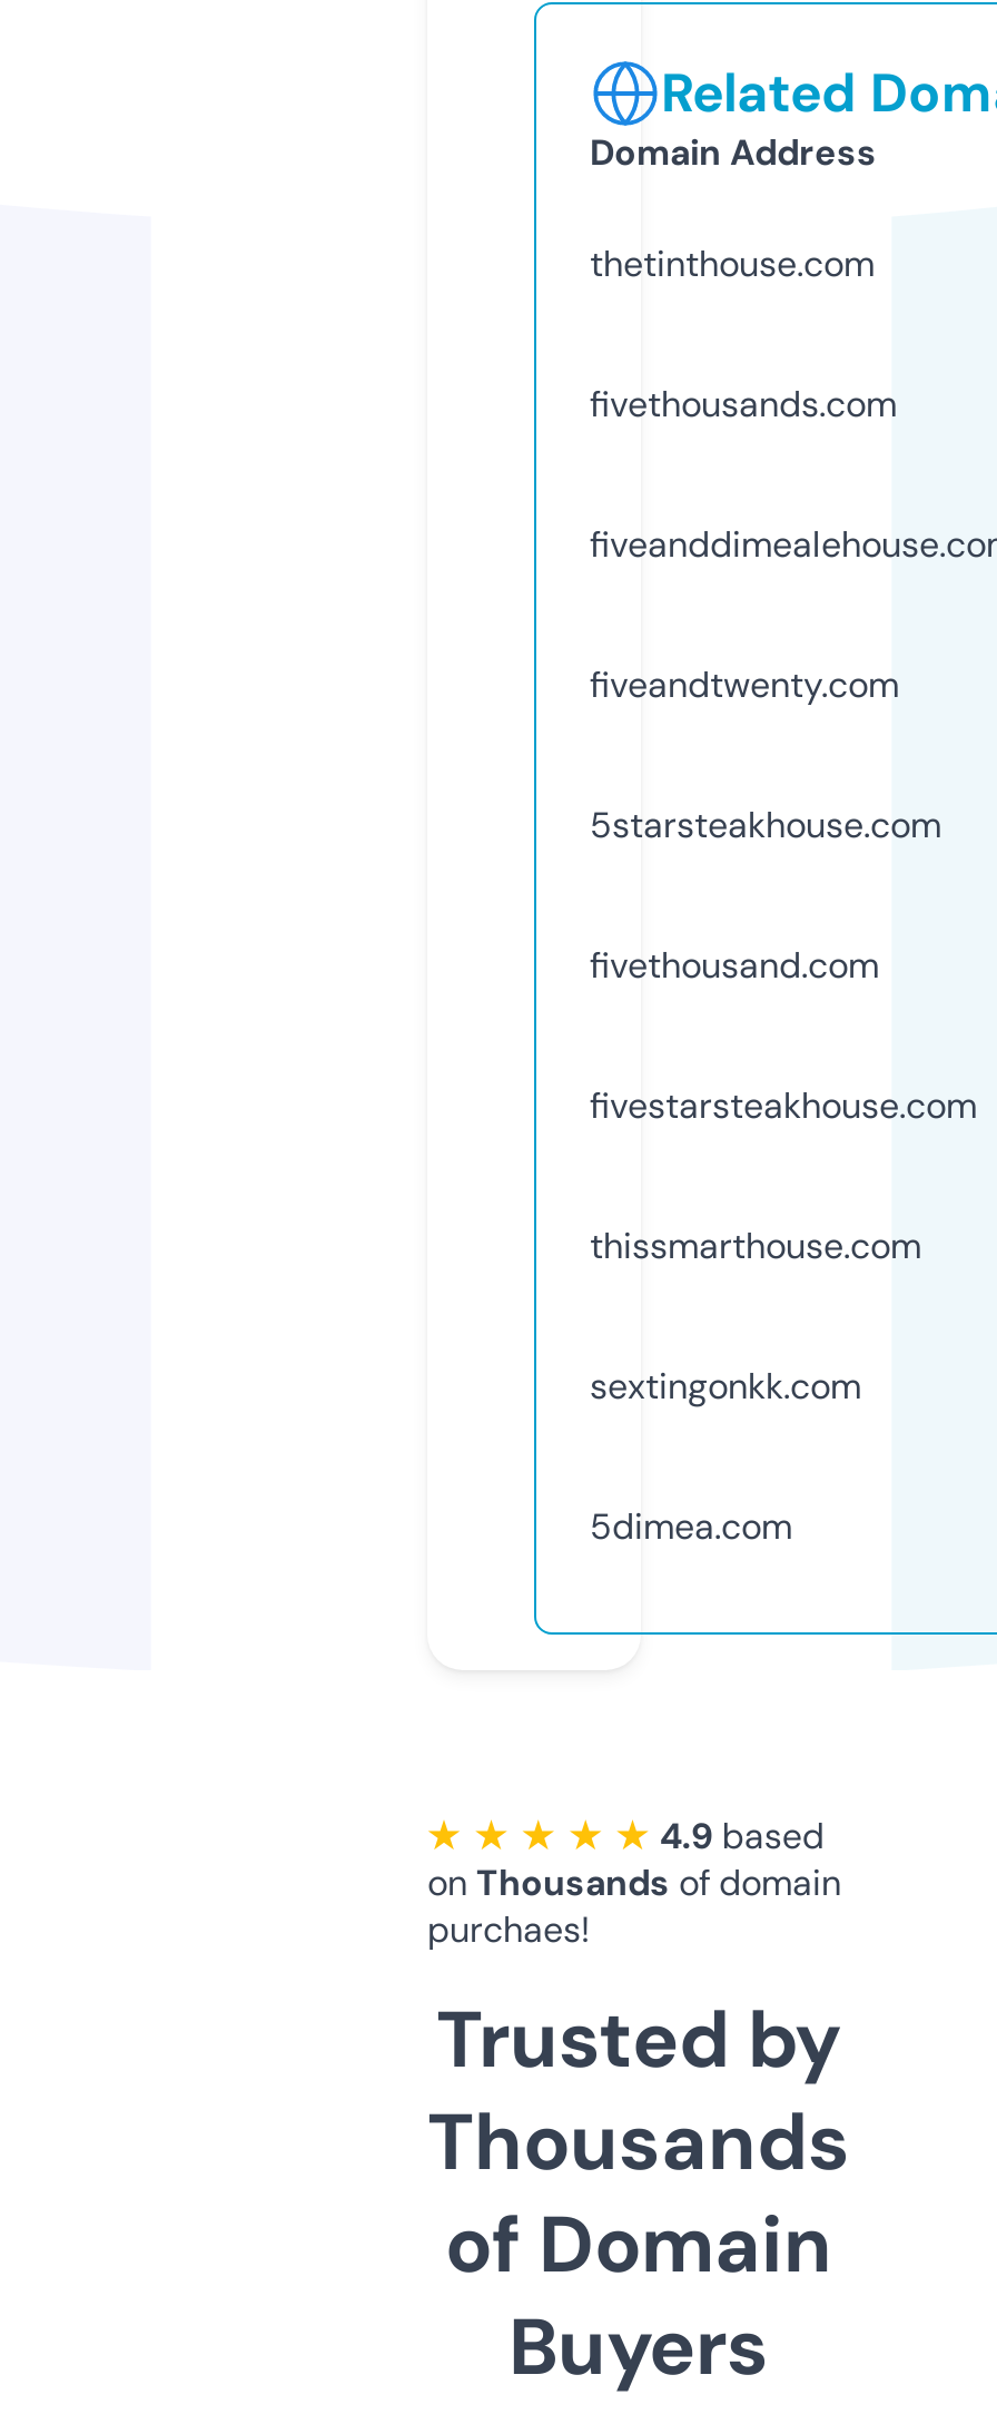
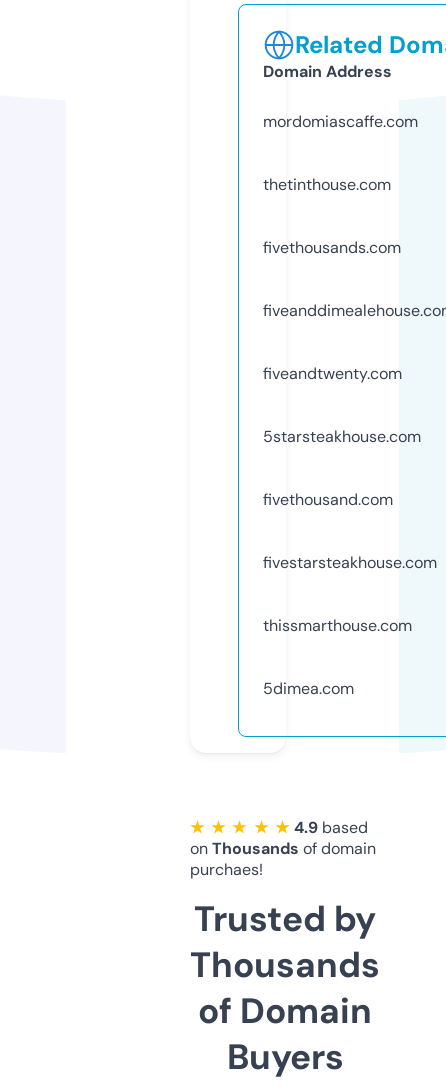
+ mordomiascaffe.com

moved down: thetinthouse.com | fivethousands.com | fiveandtwenty.com | 5starsteakhouse.com | fivethousand.com | fivestarsteakhouse.com | thissmarthouse.com

- sextingonkk.com
